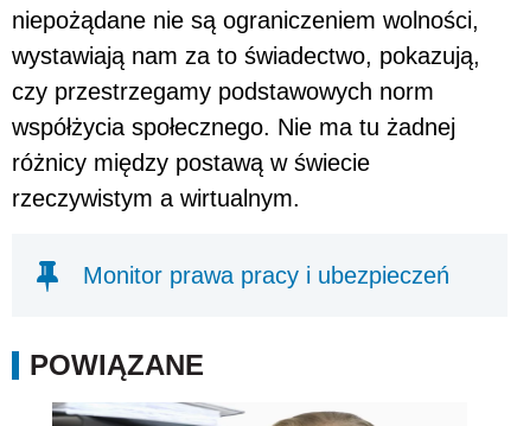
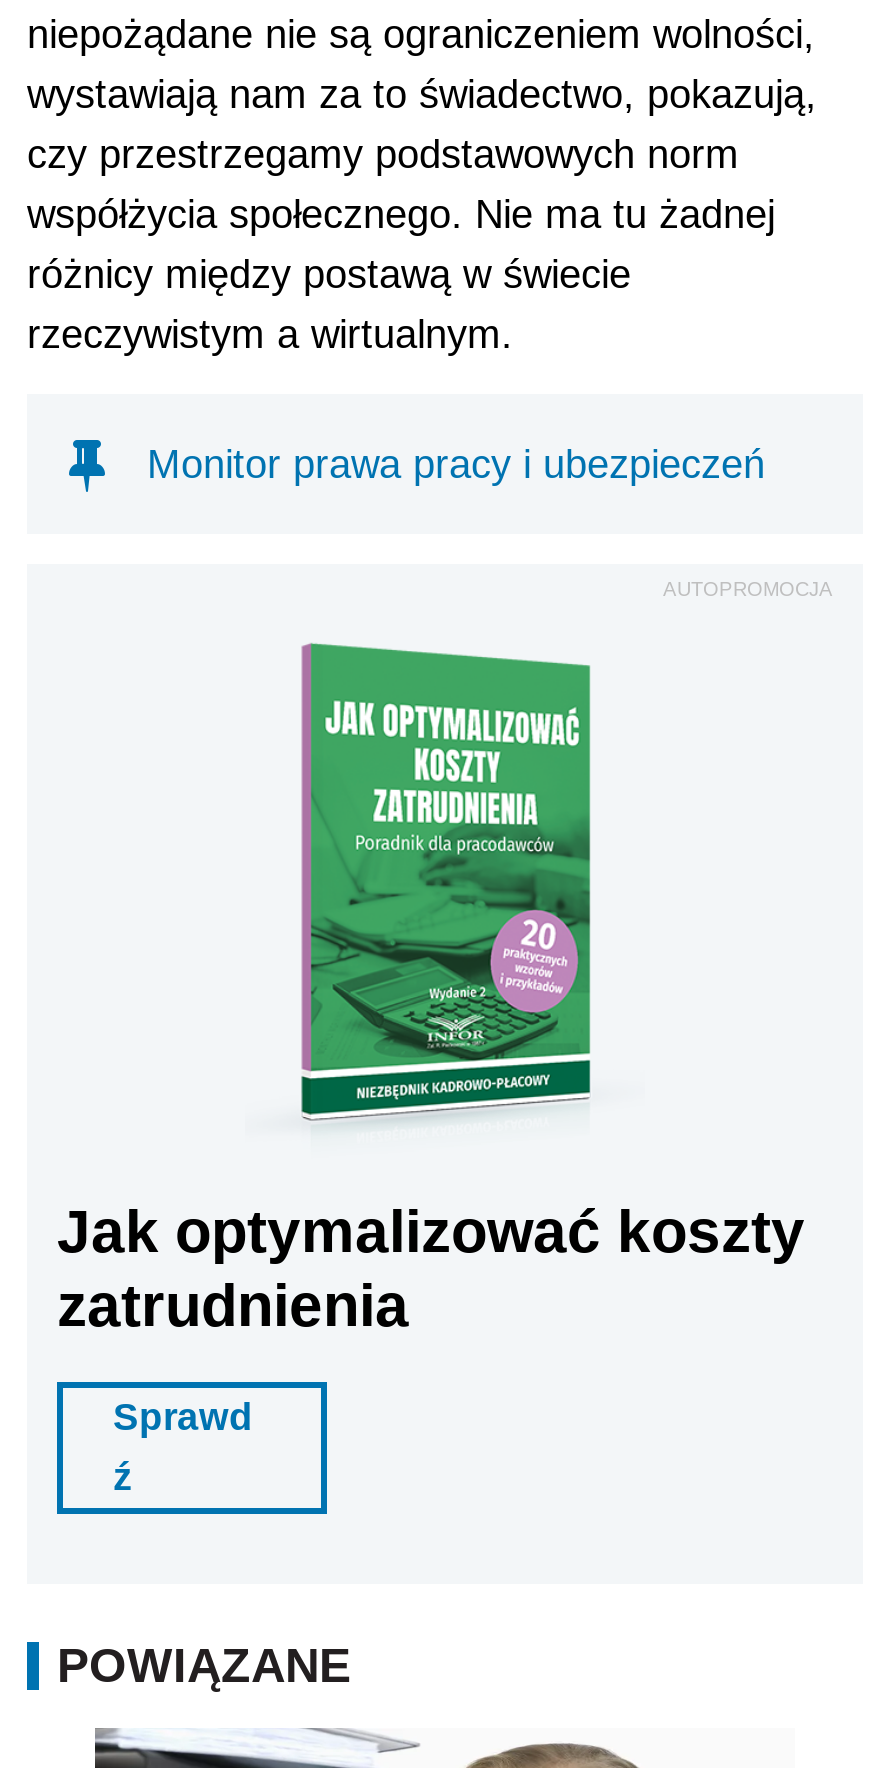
+ [image]
+ Jak optymalizować koszty
+ zatrudnienia
+ Sprawd
+ ź

+ AUTOPROMOCJA
